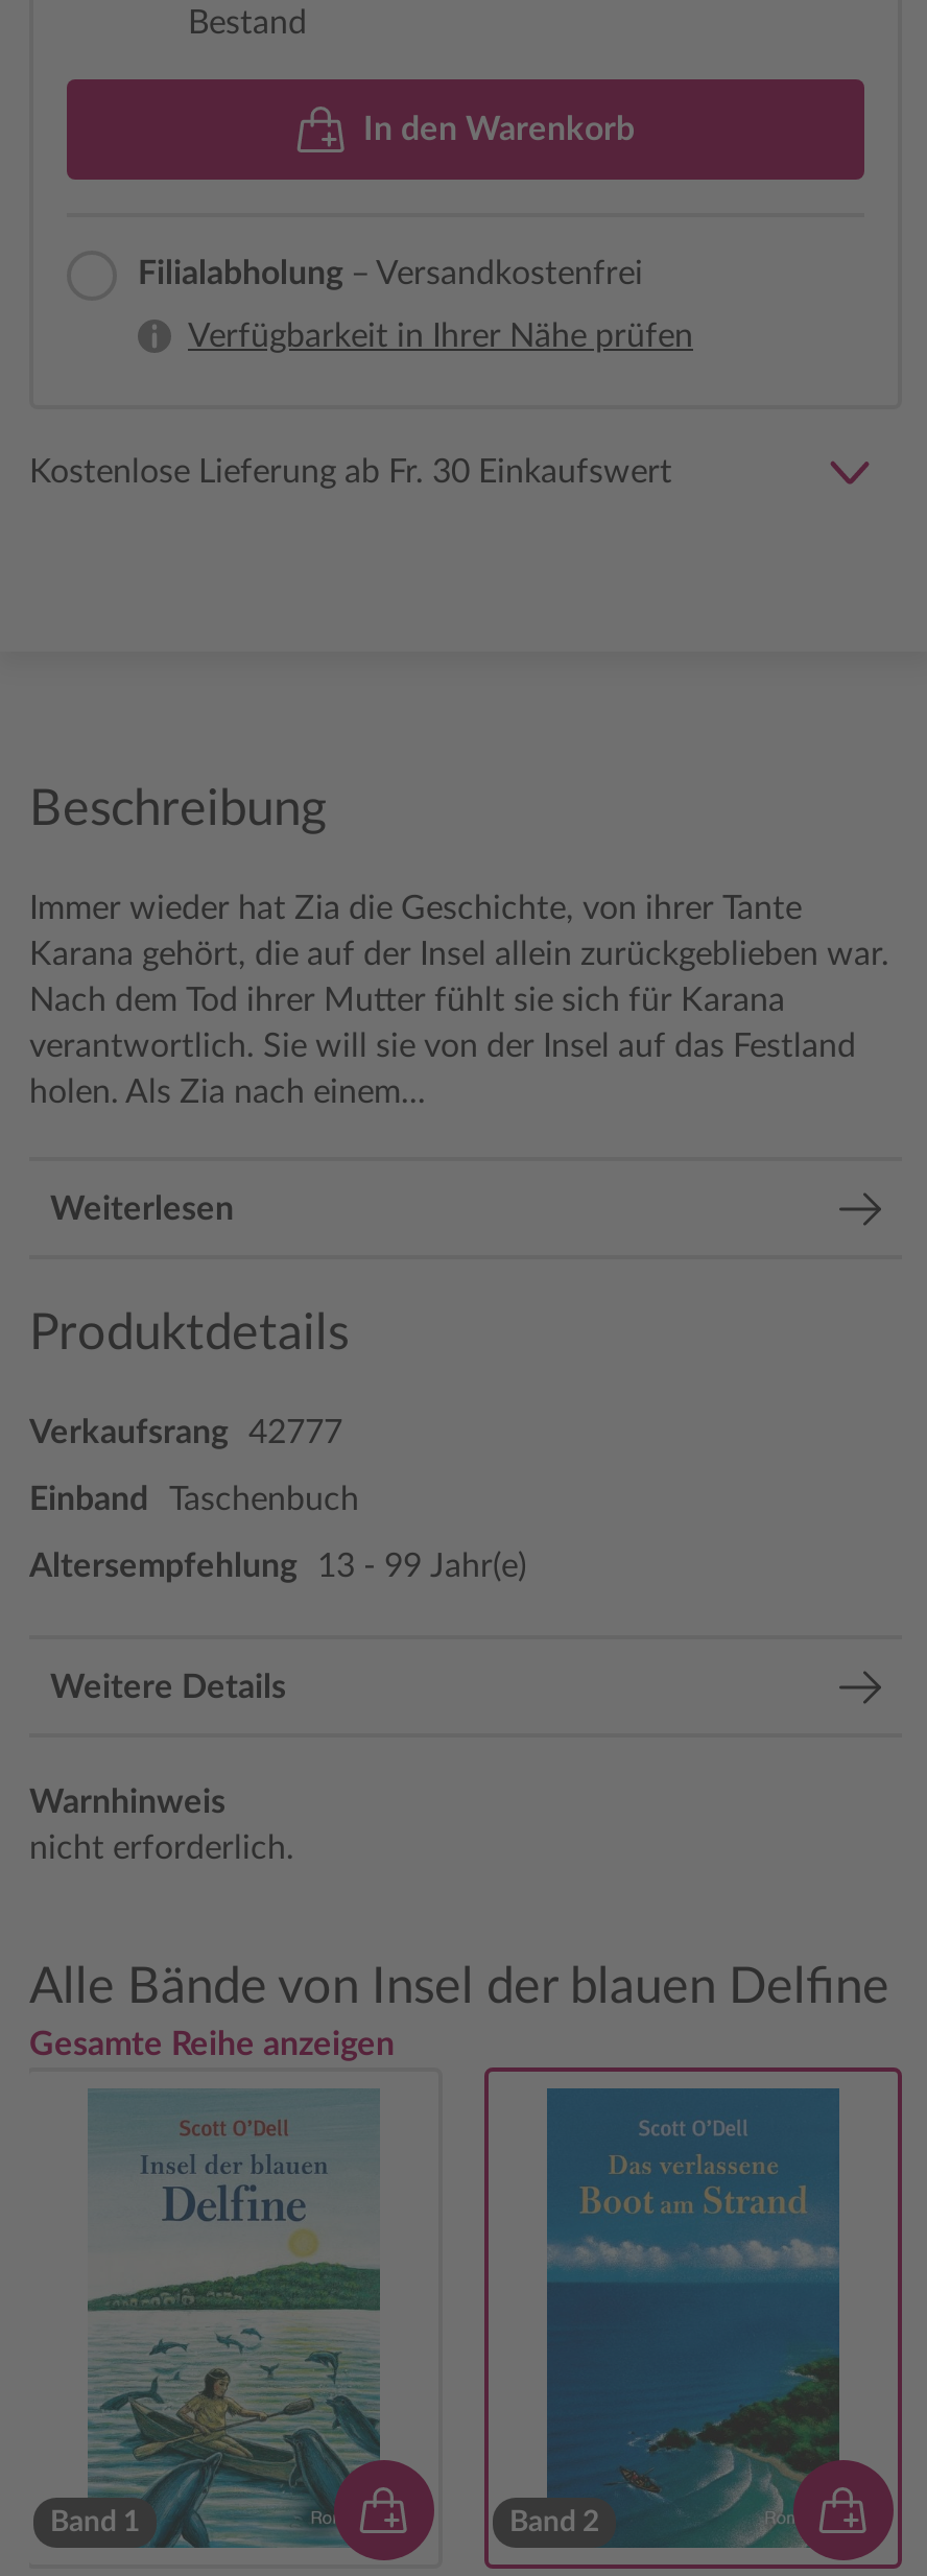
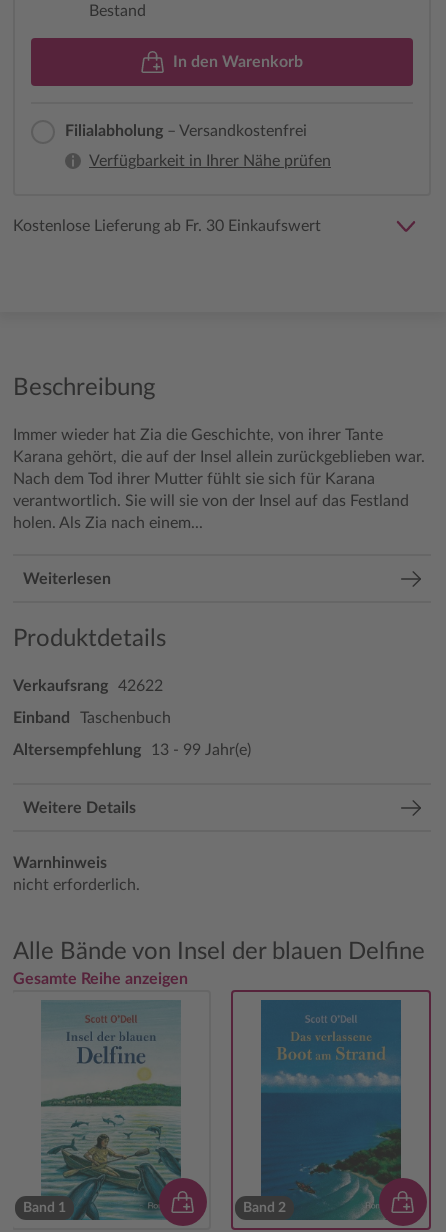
- Verkaufsrang 42777
+ Verkaufsrang 42622
